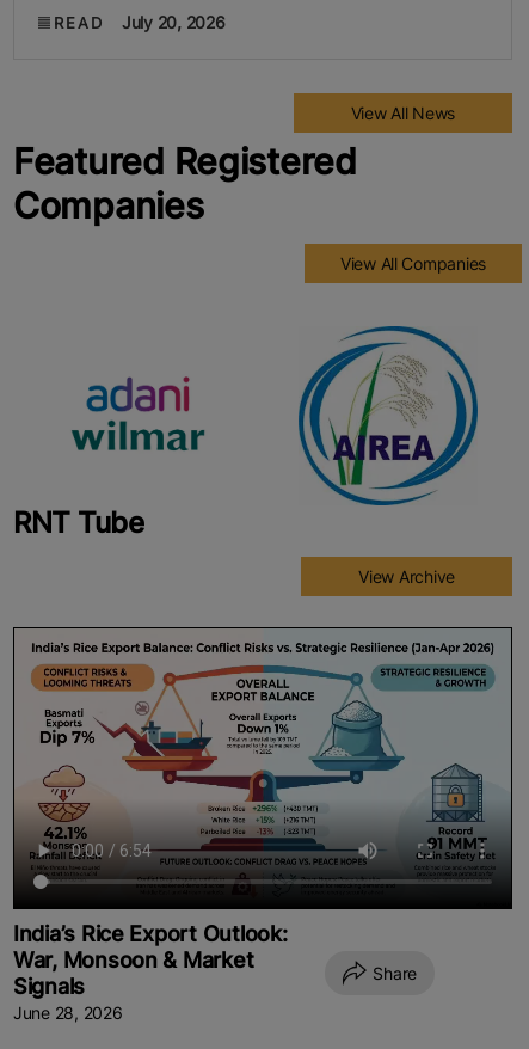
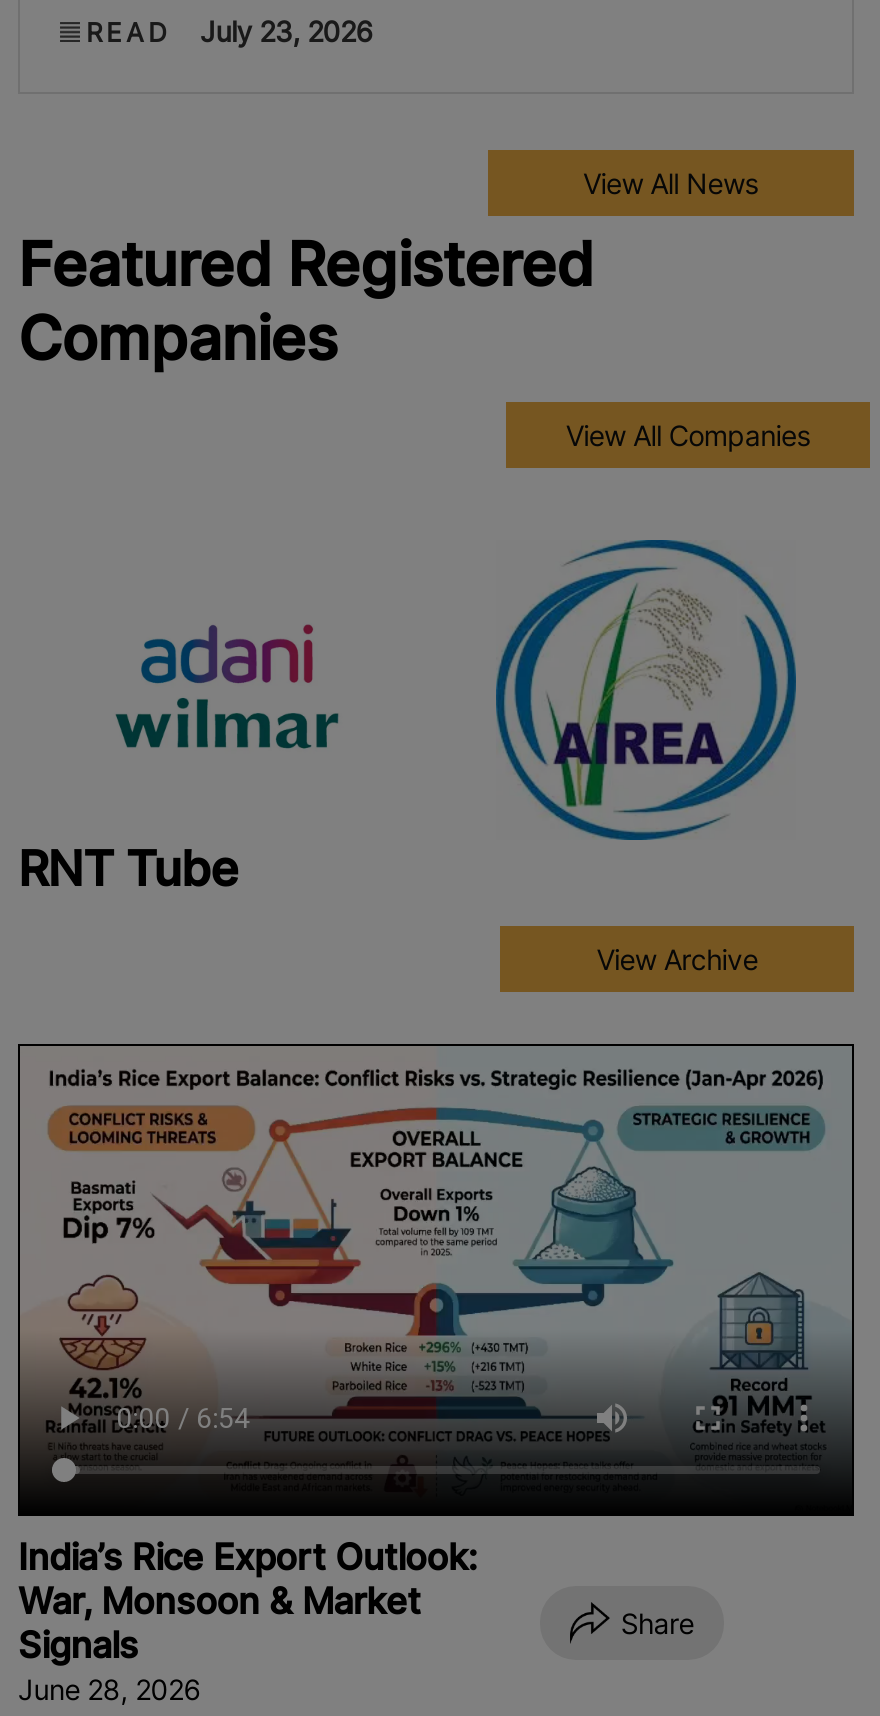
- READ July 20, 2026
+ READ July 23, 2026
